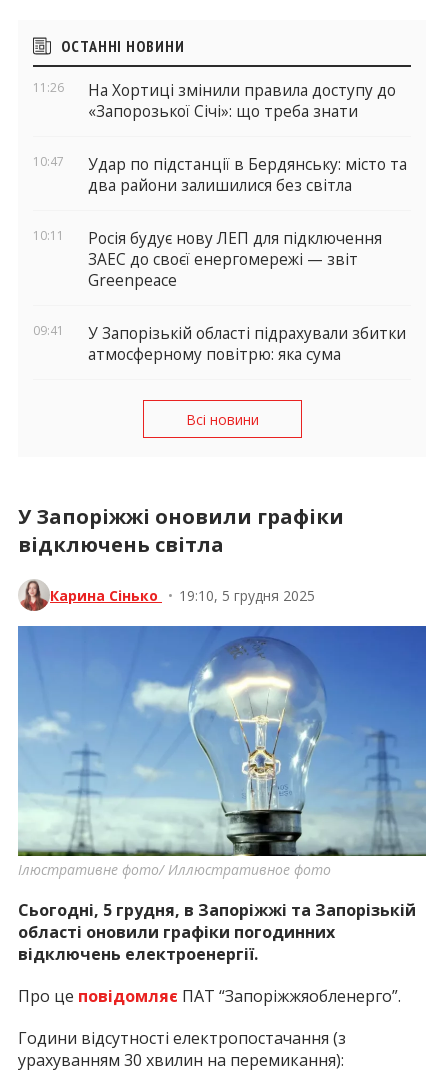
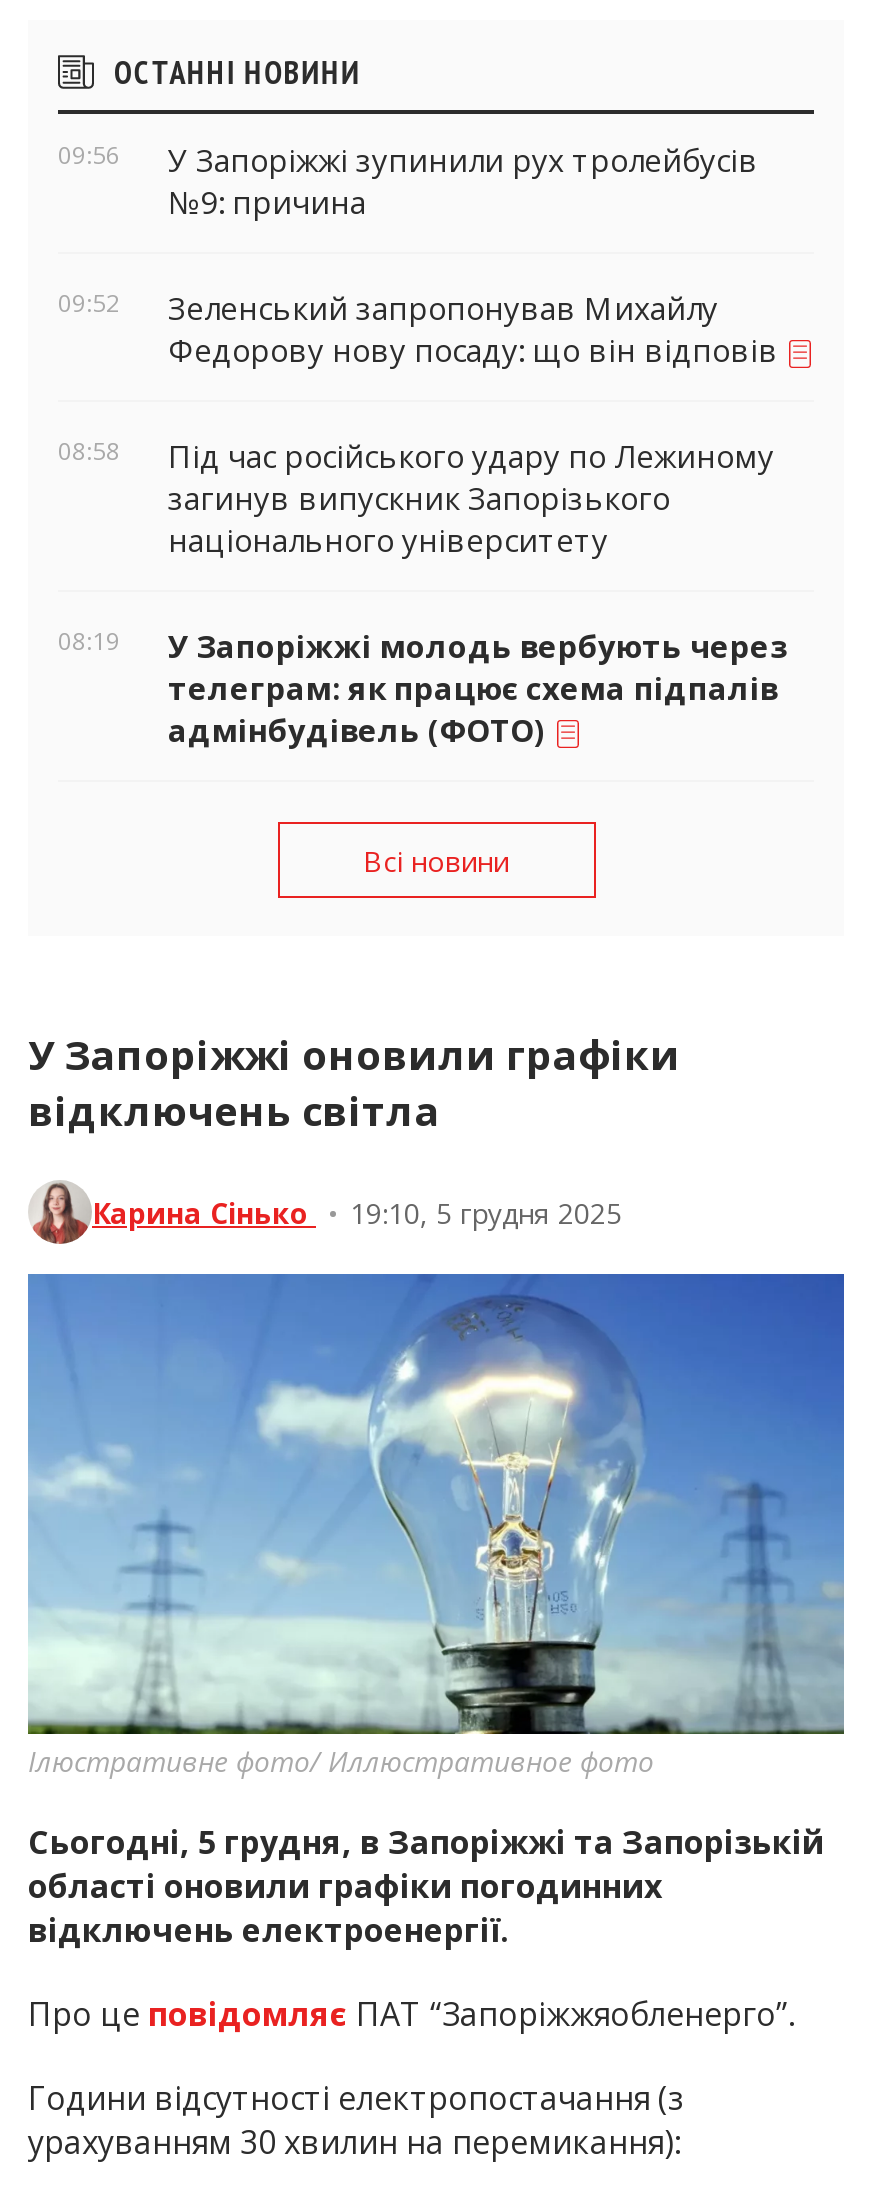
- 11:26
- На Хортиці змінили правила доступу до
- «Запорозької Січі»: що треба знати
+ 09:56
+ У Запоріжжі зупинили рух тролейбусів
+ №9: причина

- 10:47
- Удар по підстанції в Бердянську: місто та
- два райони залишилися без світла
+ 09:52
+ Зеленський запропонував Михайлу
+ Федорову нову посаду: що він відповів

- 10:11
- Росія будує нову ЛЕП для підключення
- ЗАЕС до своєї енергомережі — звіт
- Greenpeace
+ 08:58
+ Під час російського удару по Лежиному
+ загинув випускник Запорізького
+ національного університету

- 09:41
- У Запорізькій області підрахували збитки
- атмосферному повітрю: яка сума
+ 08:19
+ У Запоріжжі молодь вербують через
+ телеграм: як працює схема підпалів
+ адмінбудівель (ФОТО)
